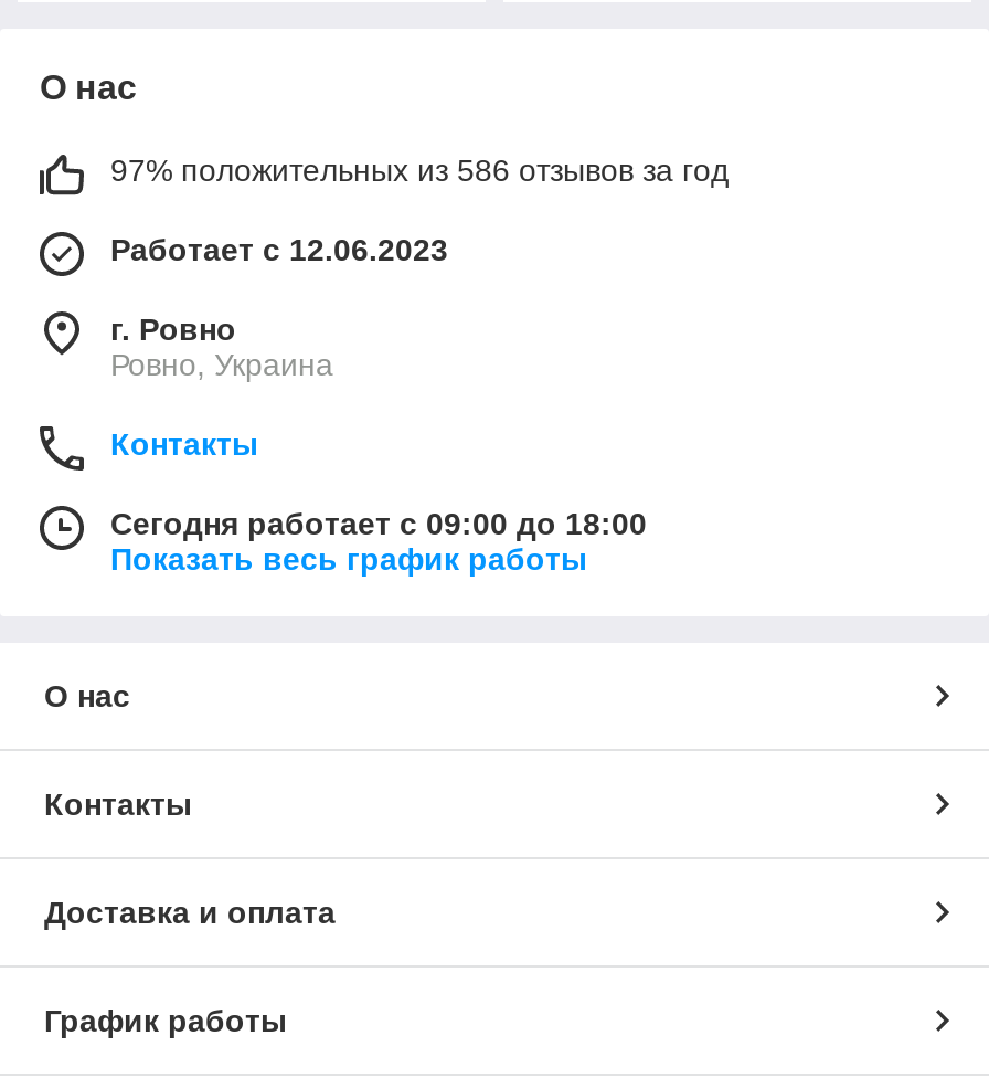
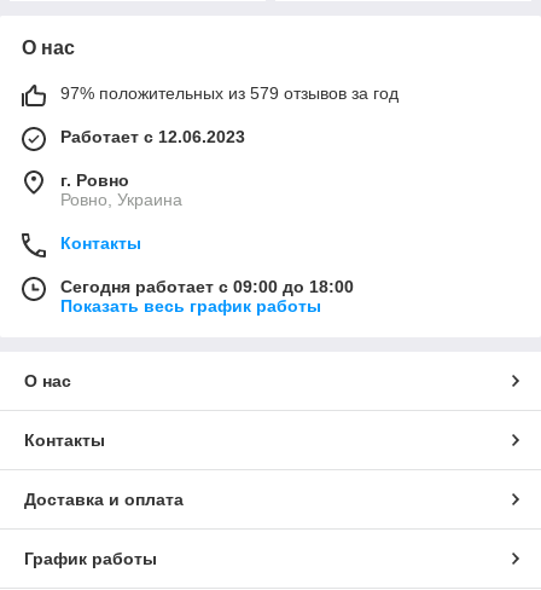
- 97% положительных из 586 отзывов за год
+ 97% положительных из 579 отзывов за год
